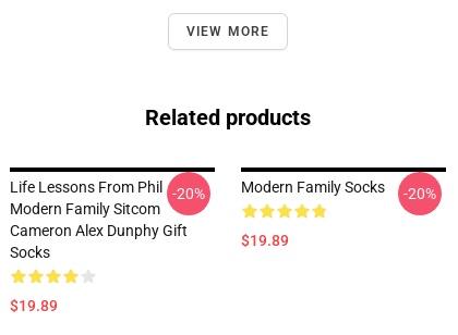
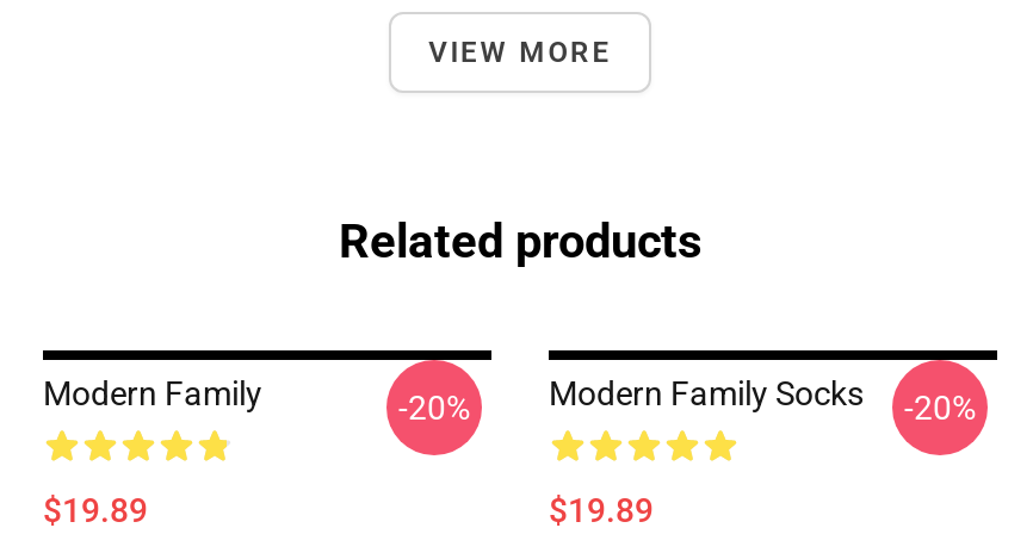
- Life Lessons From Phil
- Modern Family Sitcom
- Cameron Alex Dunphy Gift
- Socks
+ Modern Family
